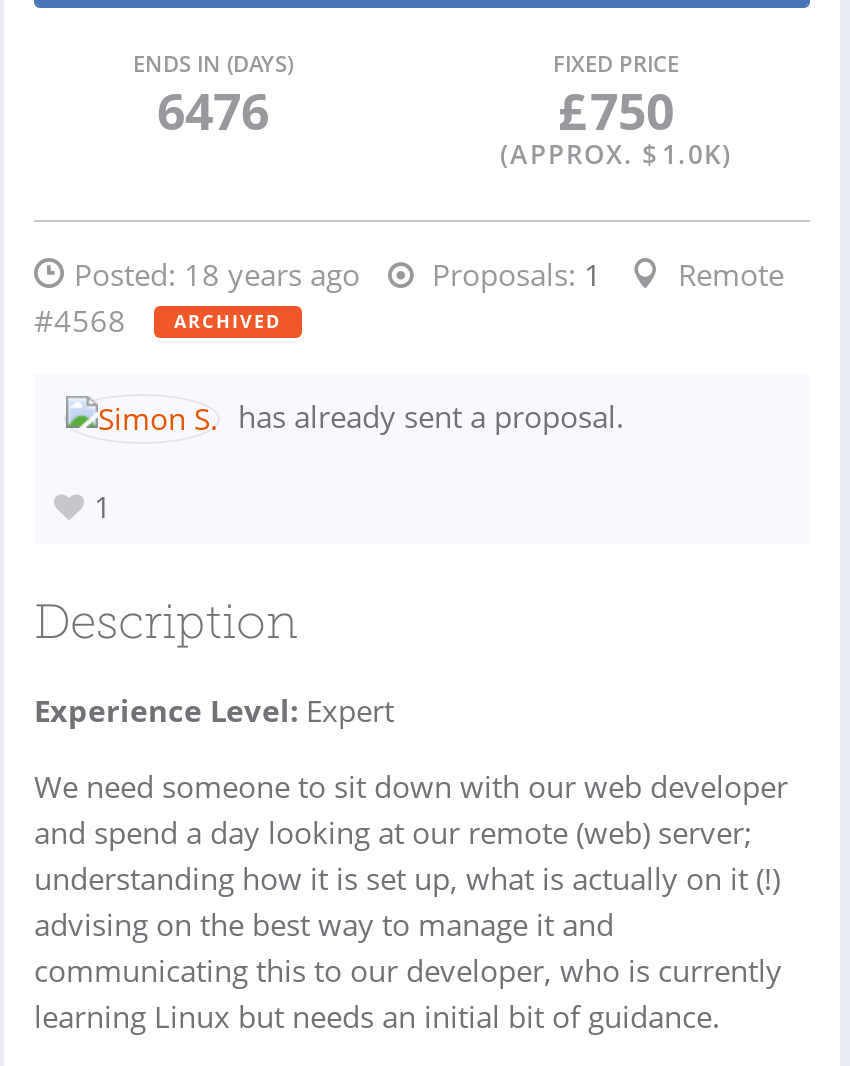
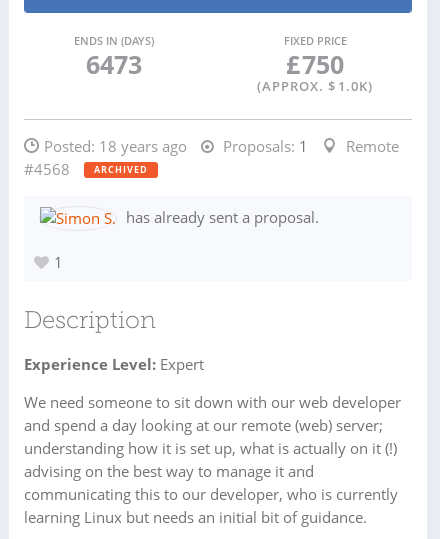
- 6476
+ 6473
